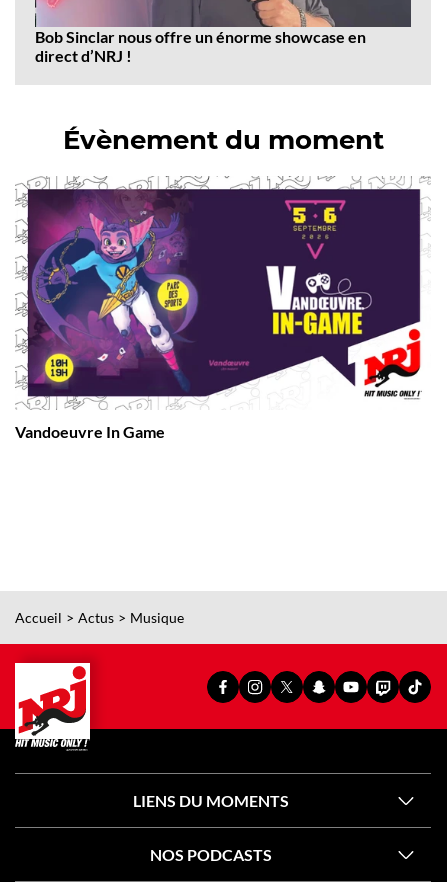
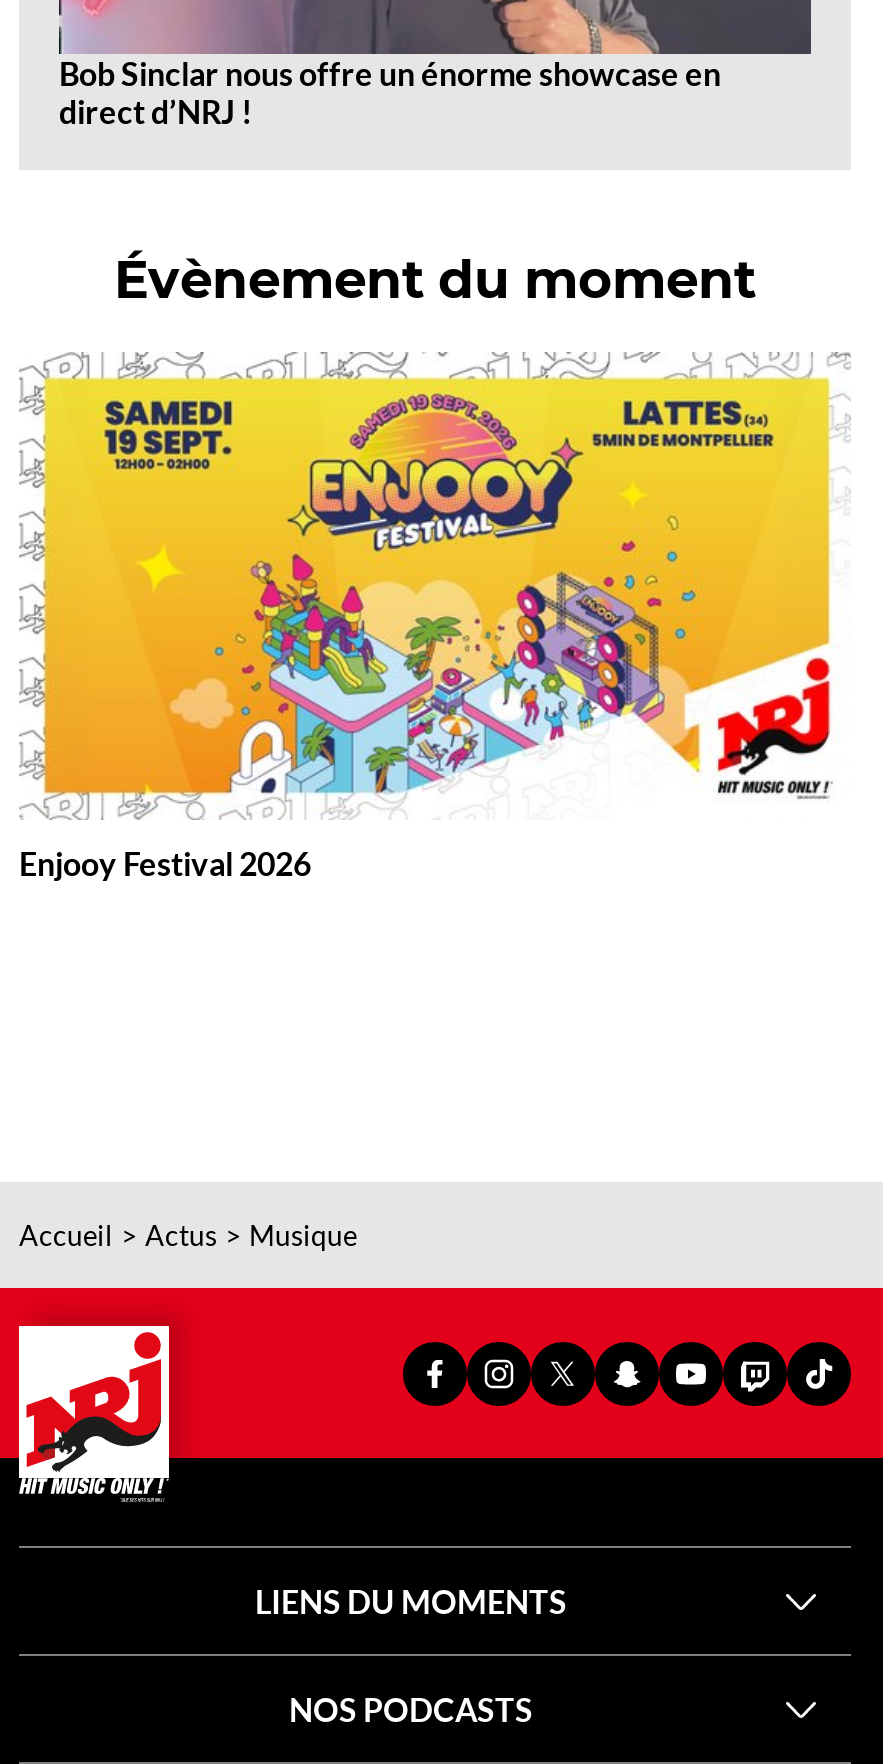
- [image]
- Vandoeuvre In Game
+ [image]
+ Enjooy Festival 2026
